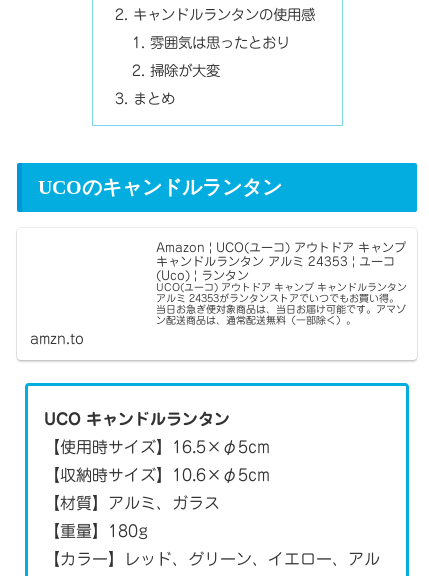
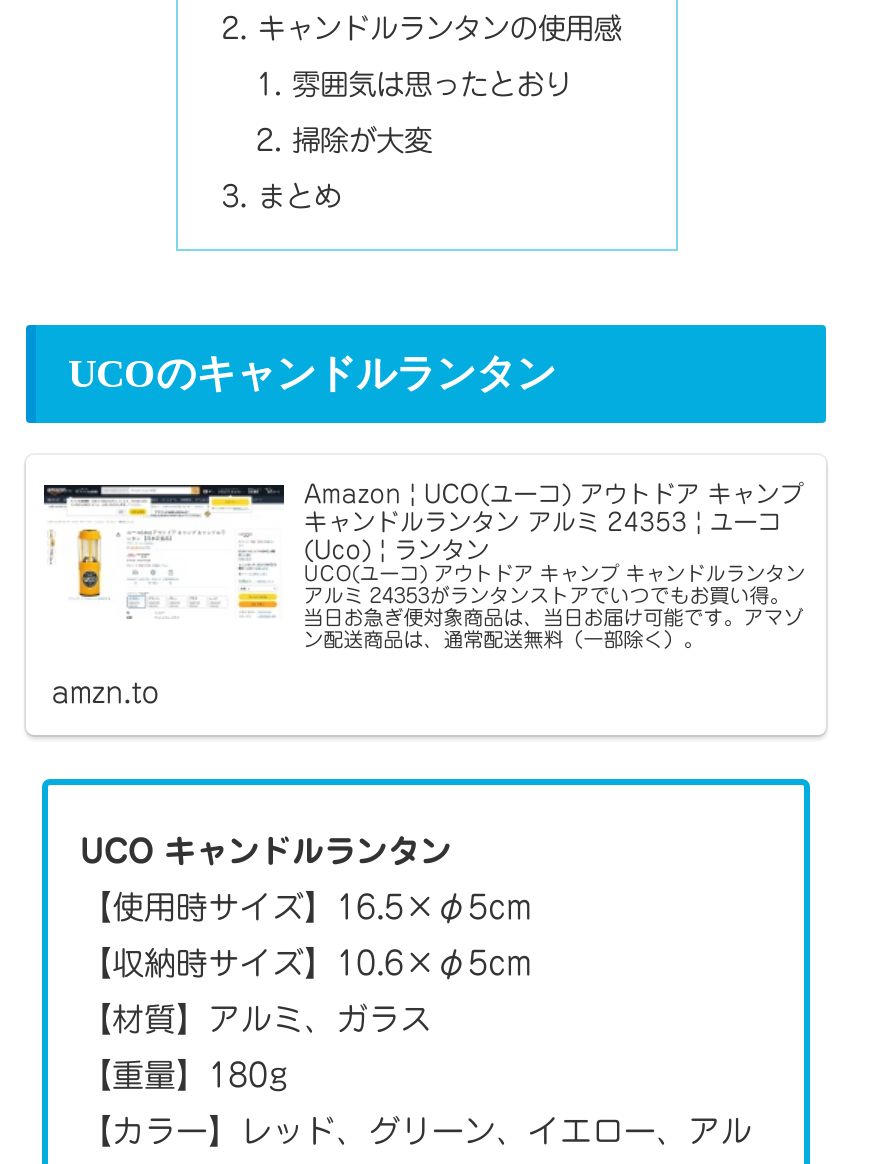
+ [image]
